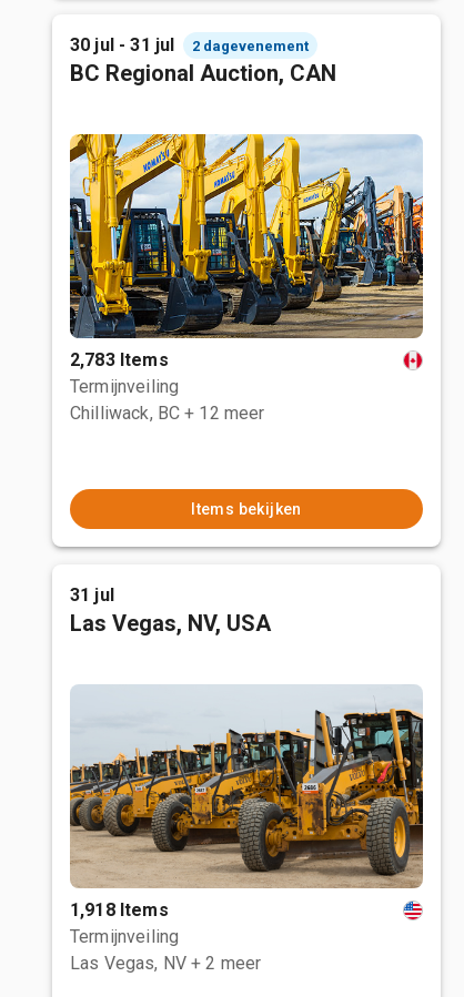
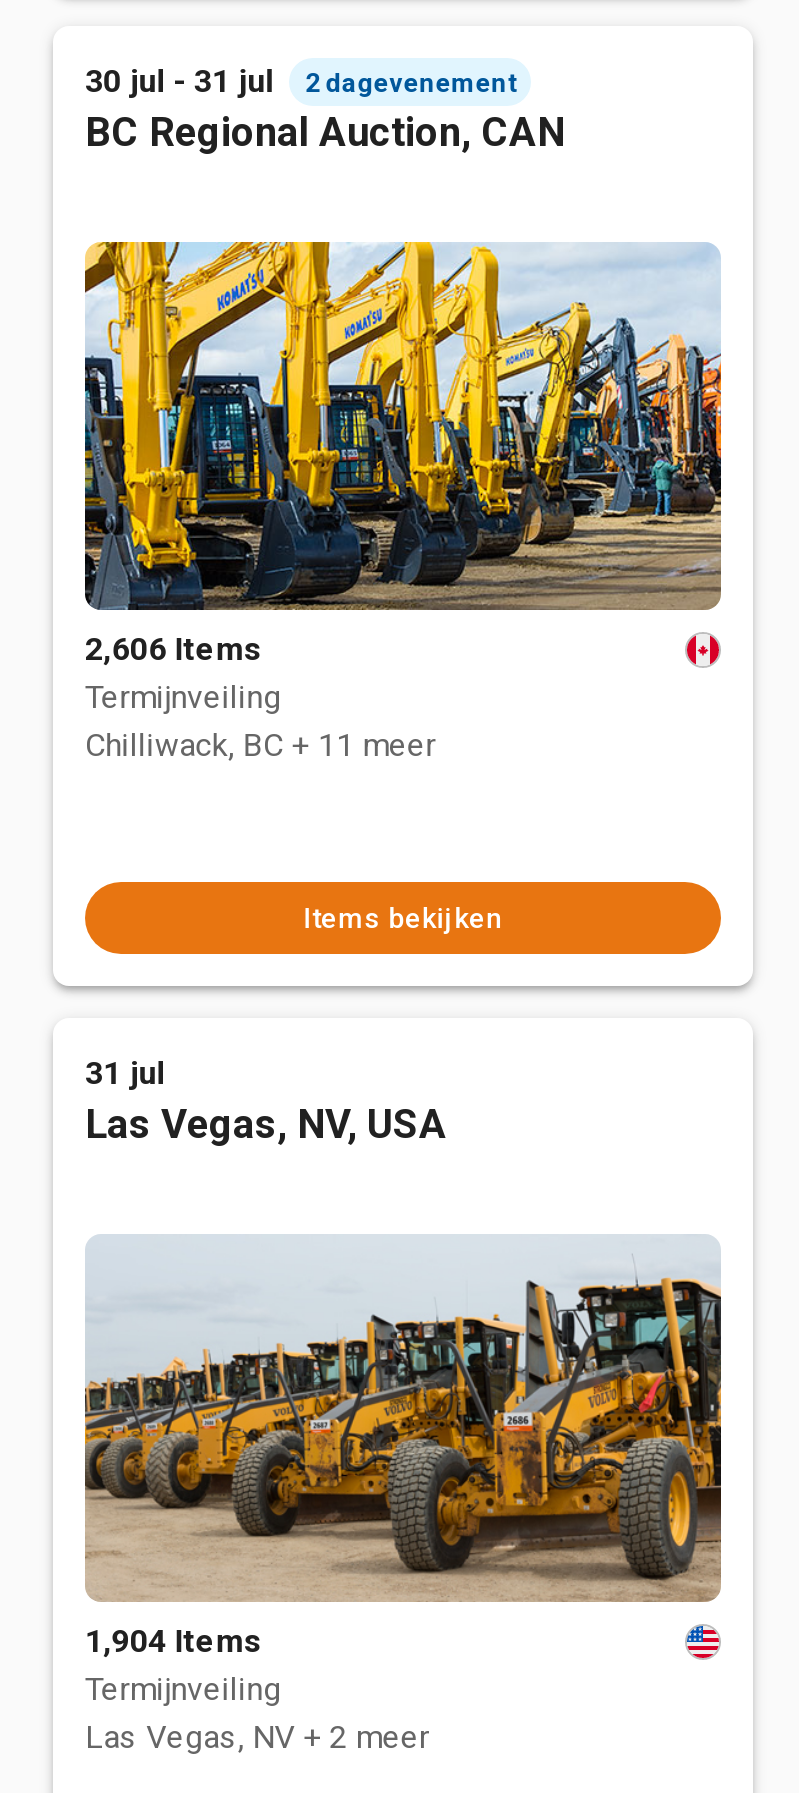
- 2,783 Items
+ 2,606 Items

- Chilliwack, BC + 12 meer
+ Chilliwack, BC + 11 meer

- 1,918 Items
+ 1,904 Items
